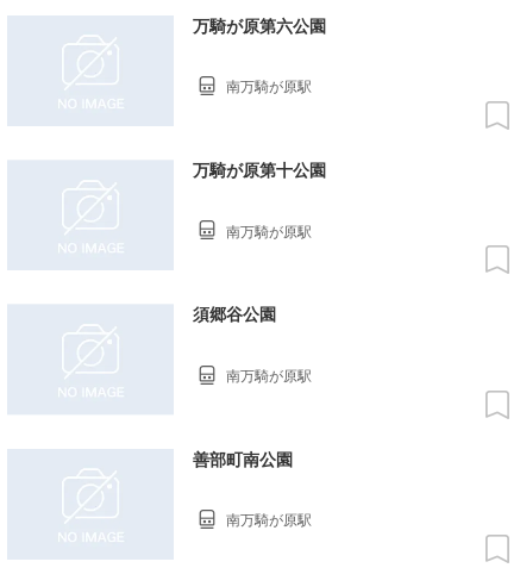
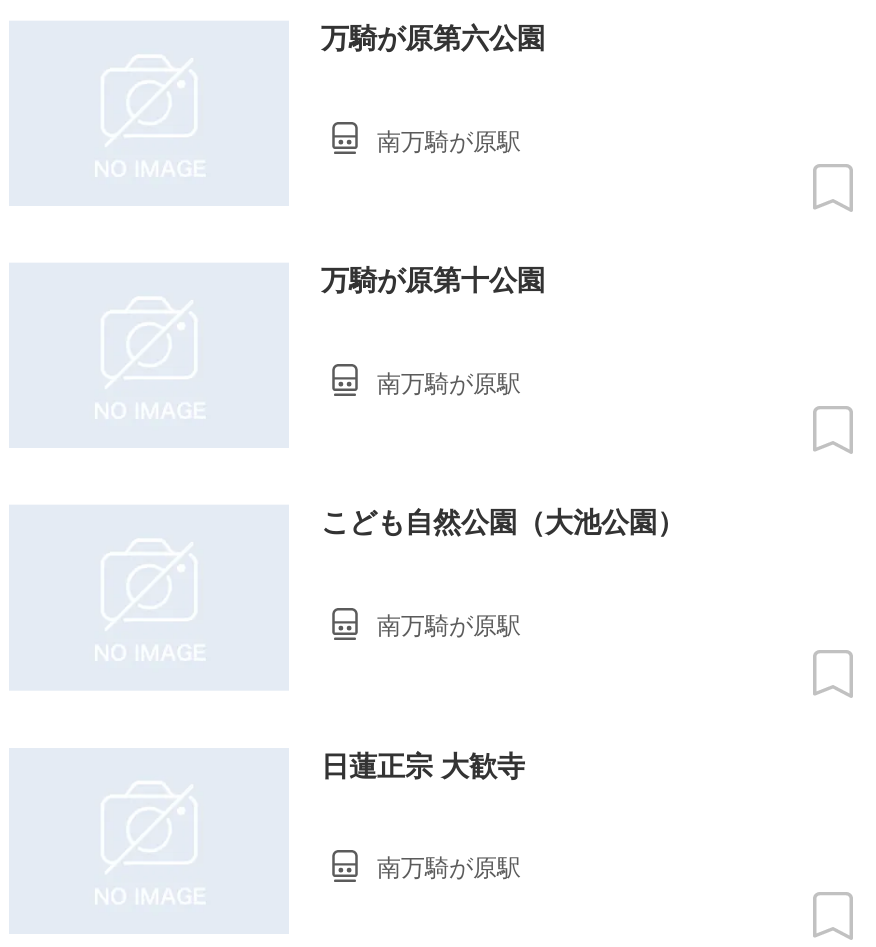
- 須郷谷公園
+ こども自然公園（大池公園）

- 善部町南公園
+ 日蓮正宗 大歓寺
